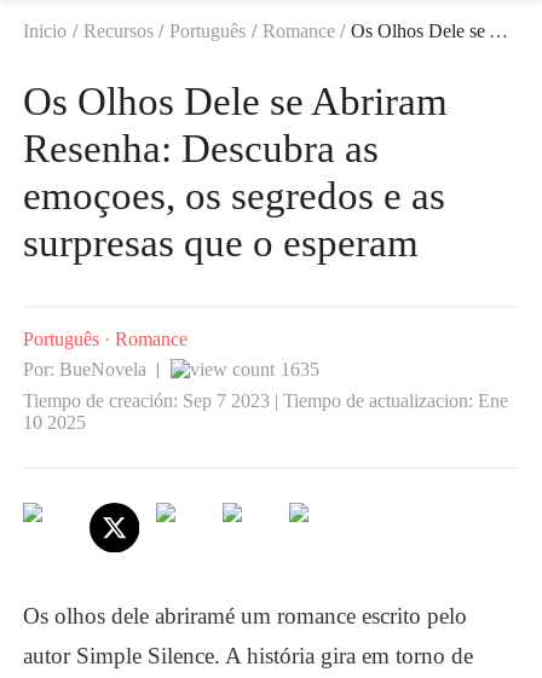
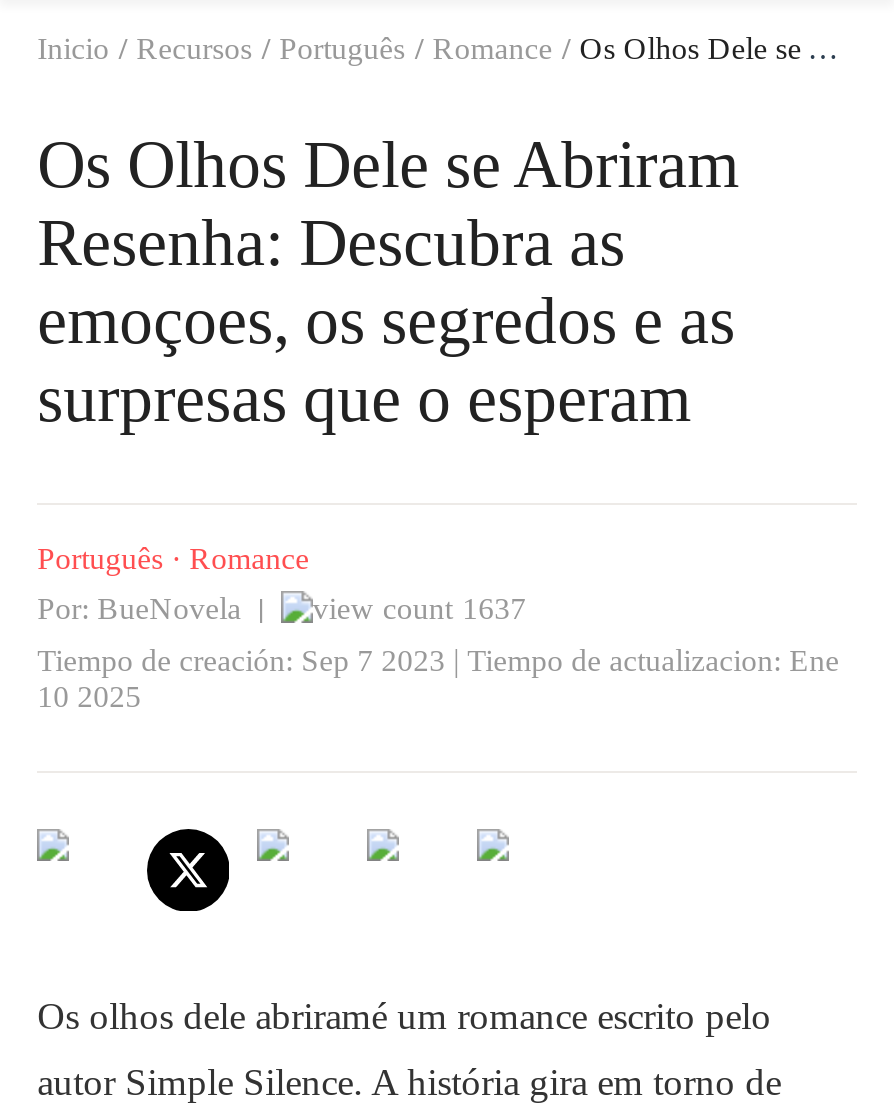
- 1635
+ 1637
